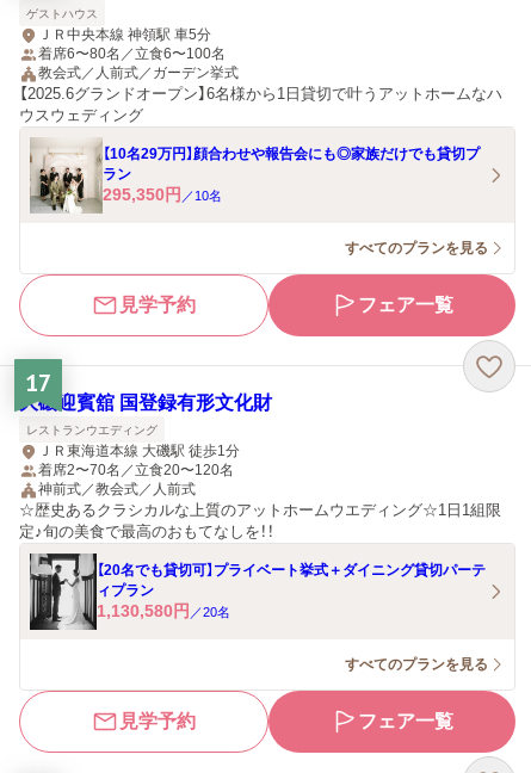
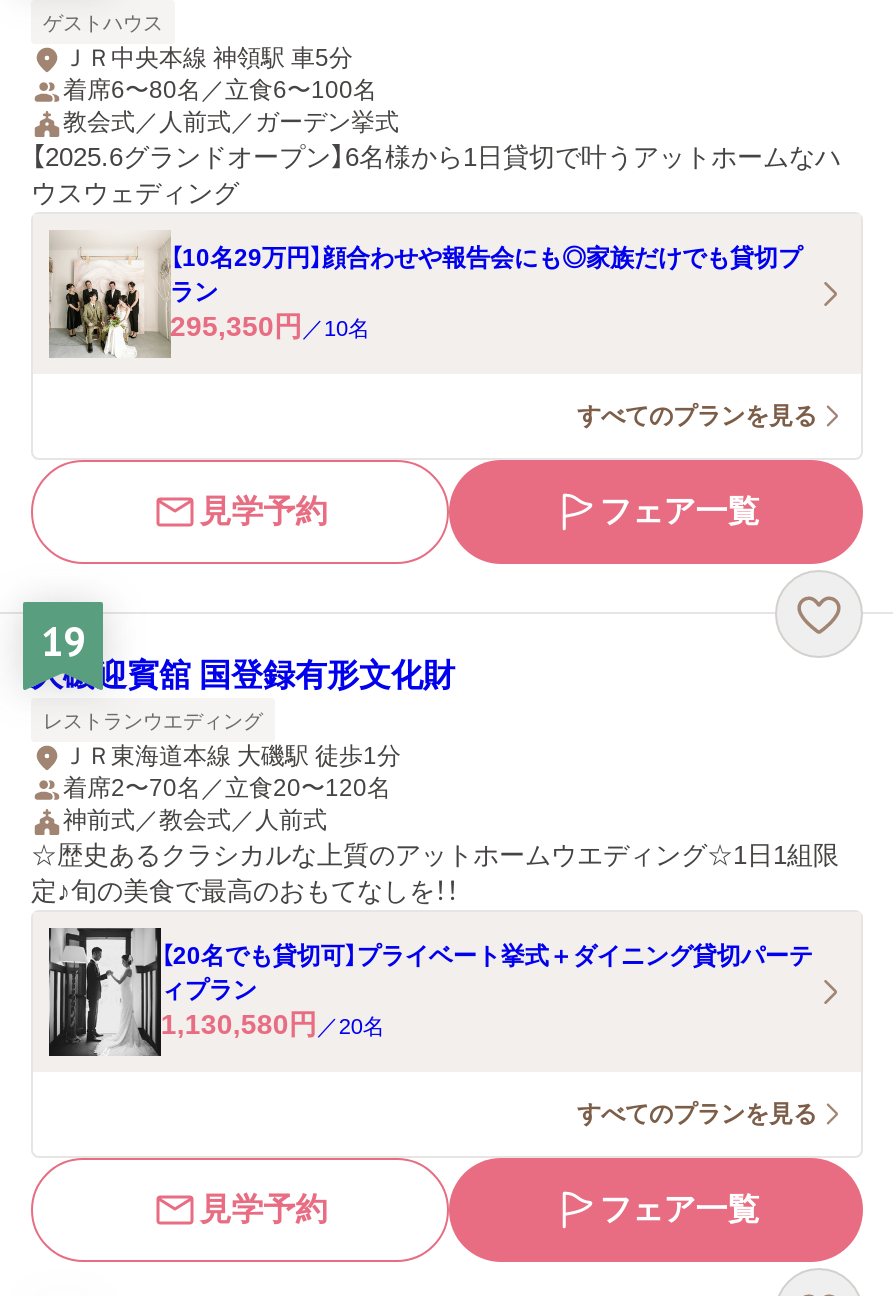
- 17
+ 19
